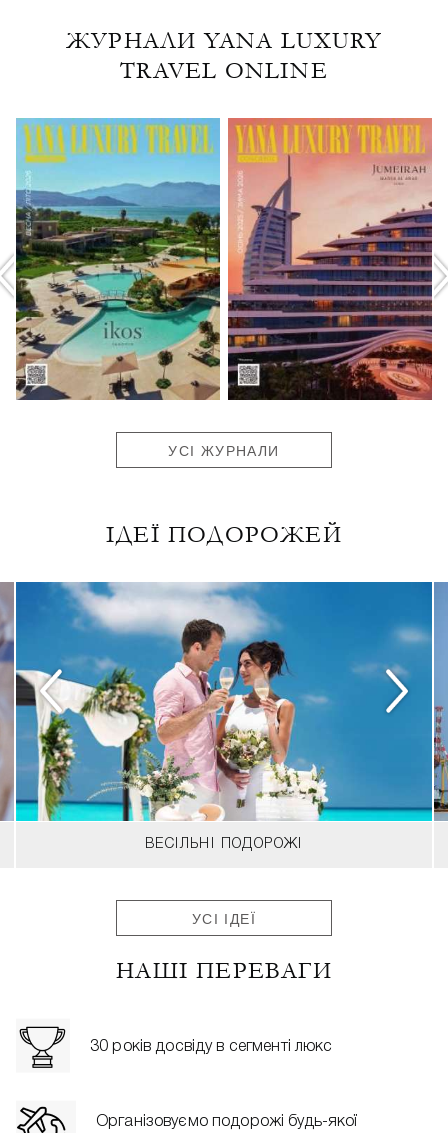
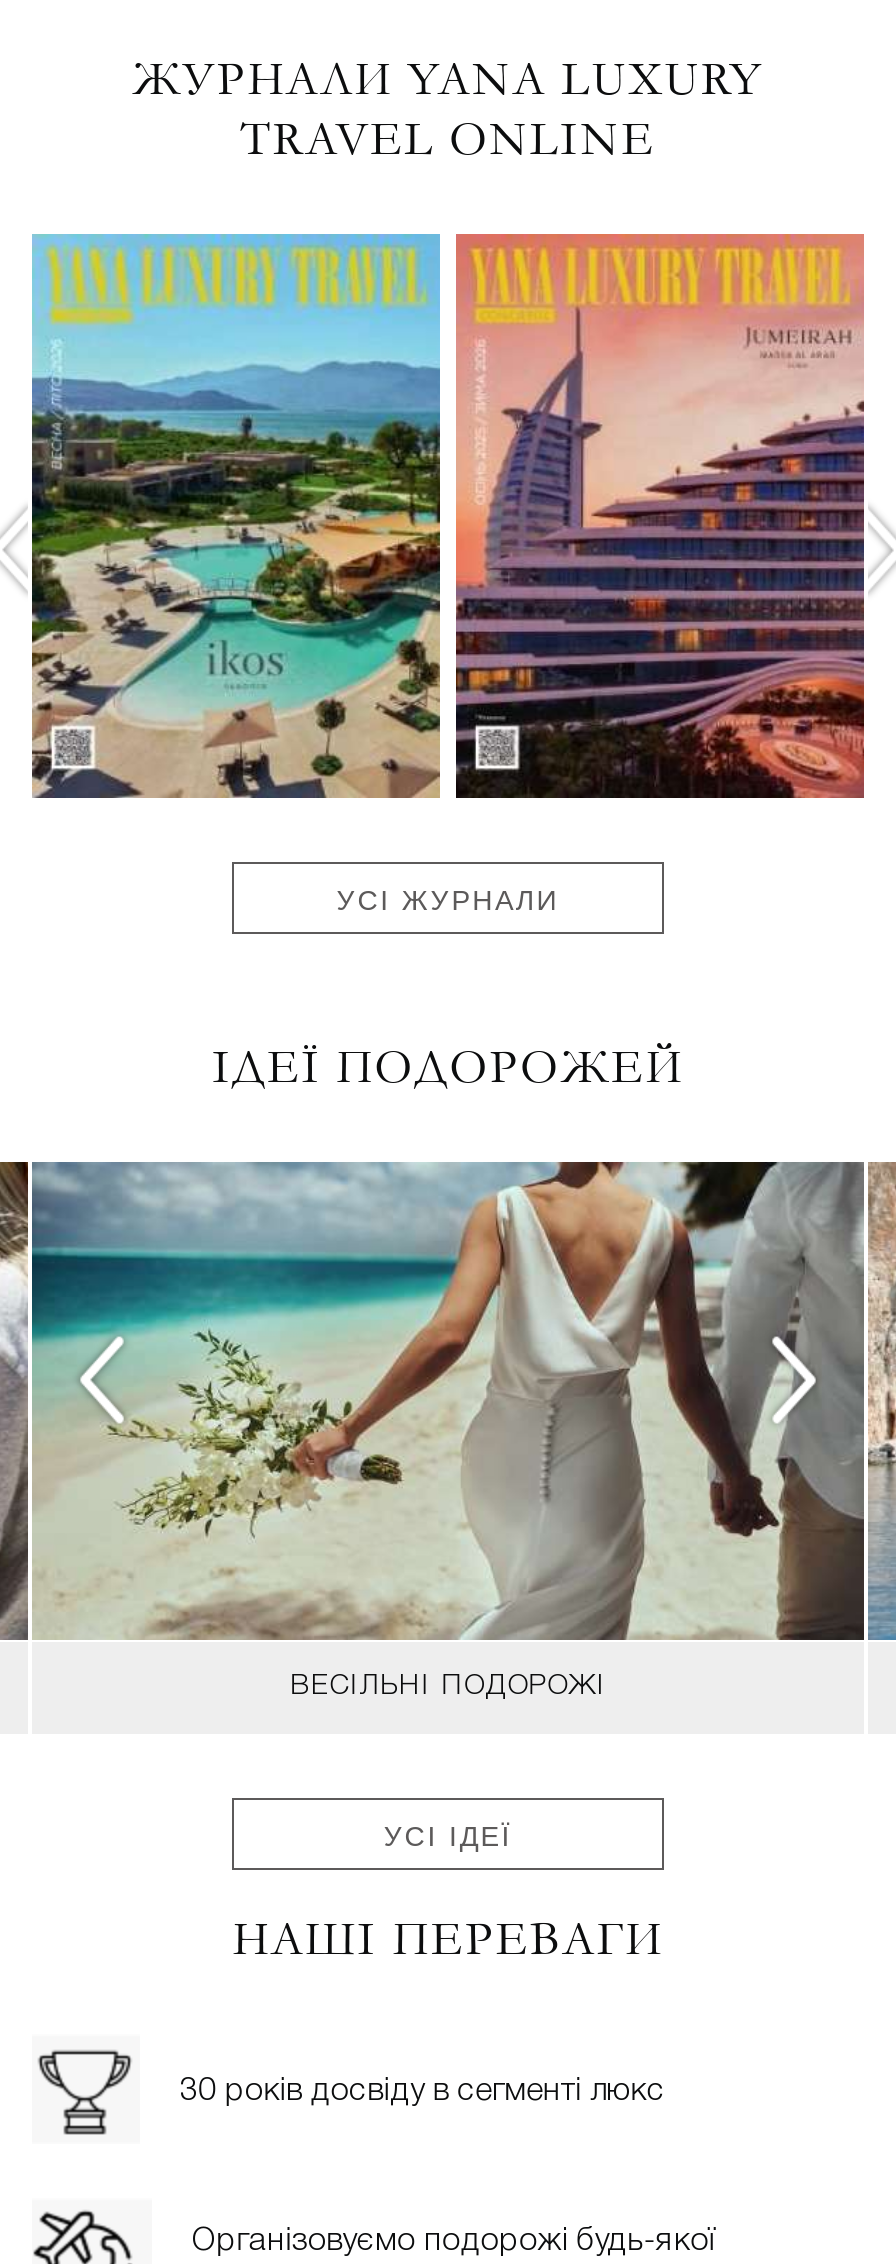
- [image]
+ [image]
